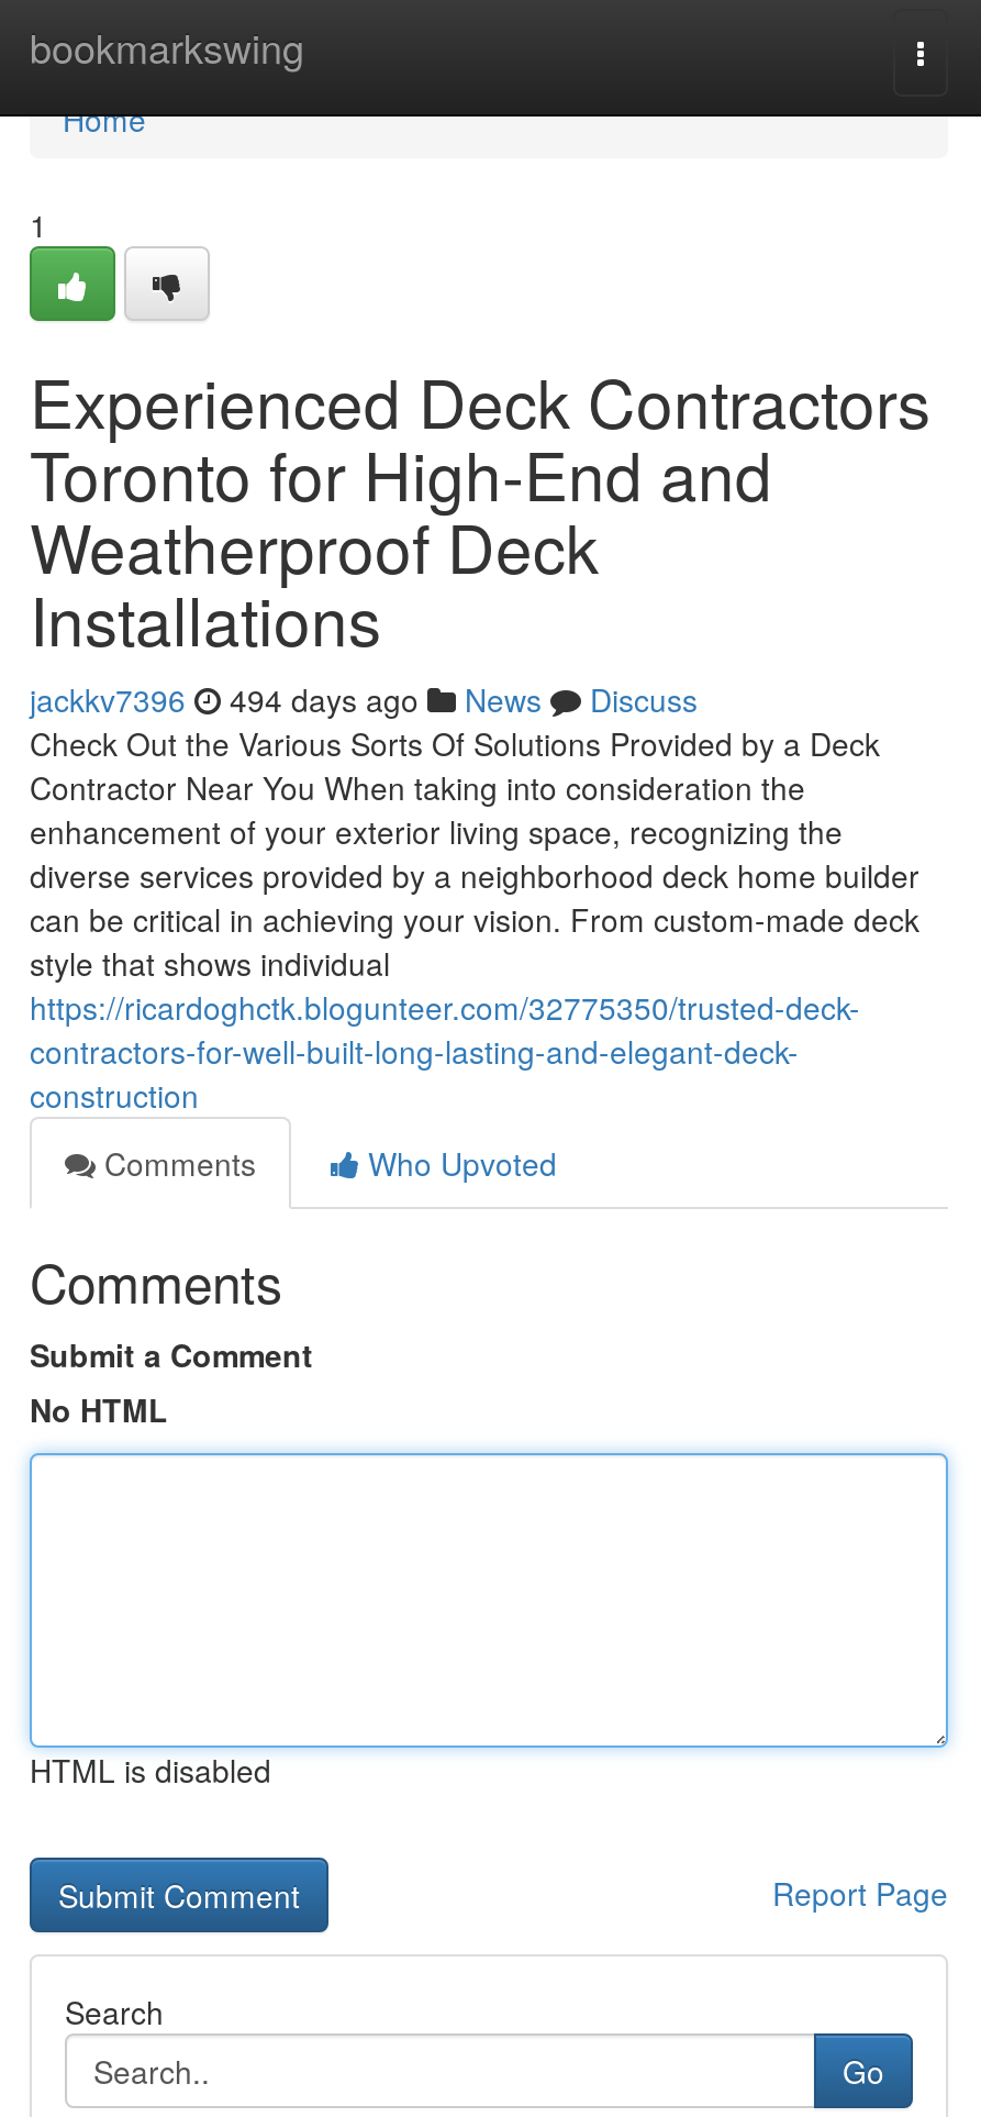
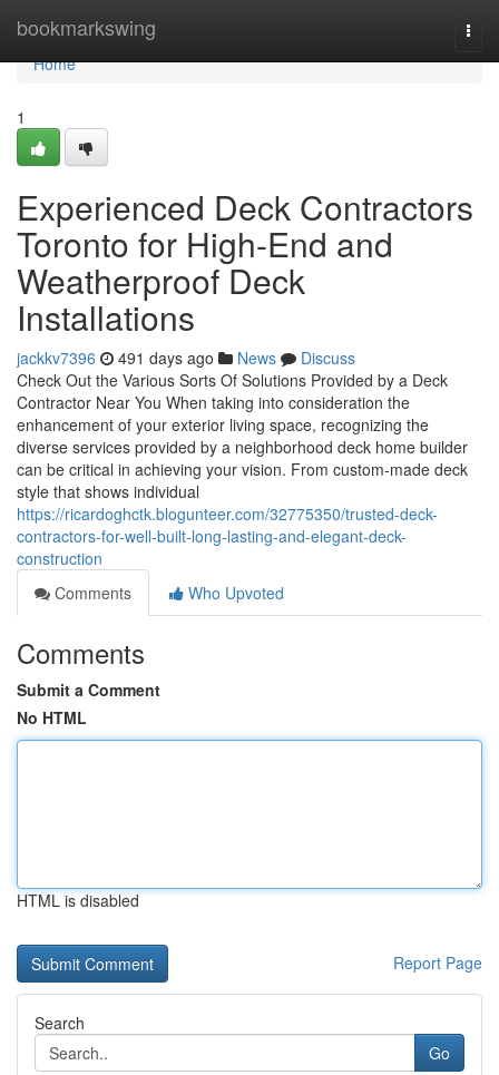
- jackkv7396 494 days ago News Discuss
+ jackkv7396 491 days ago News Discuss
